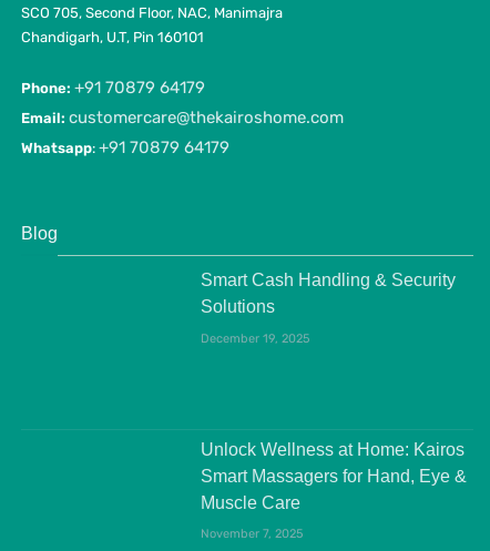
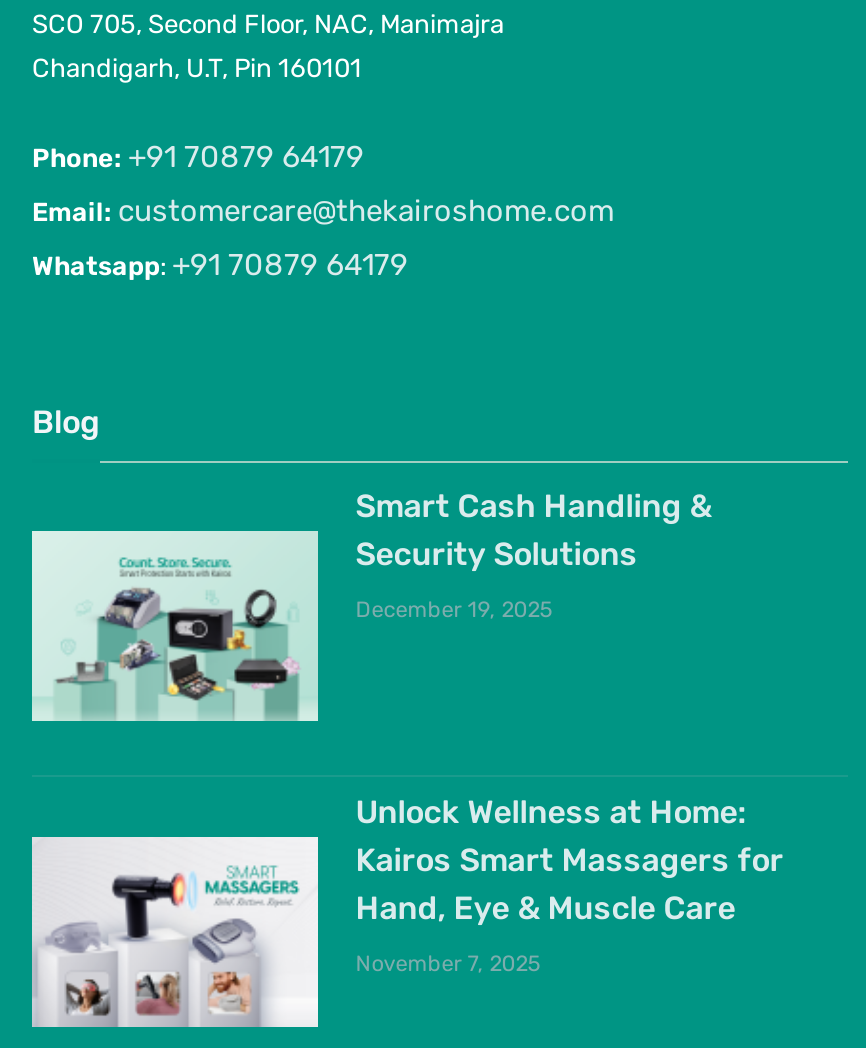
+ [image]

+ [image]
